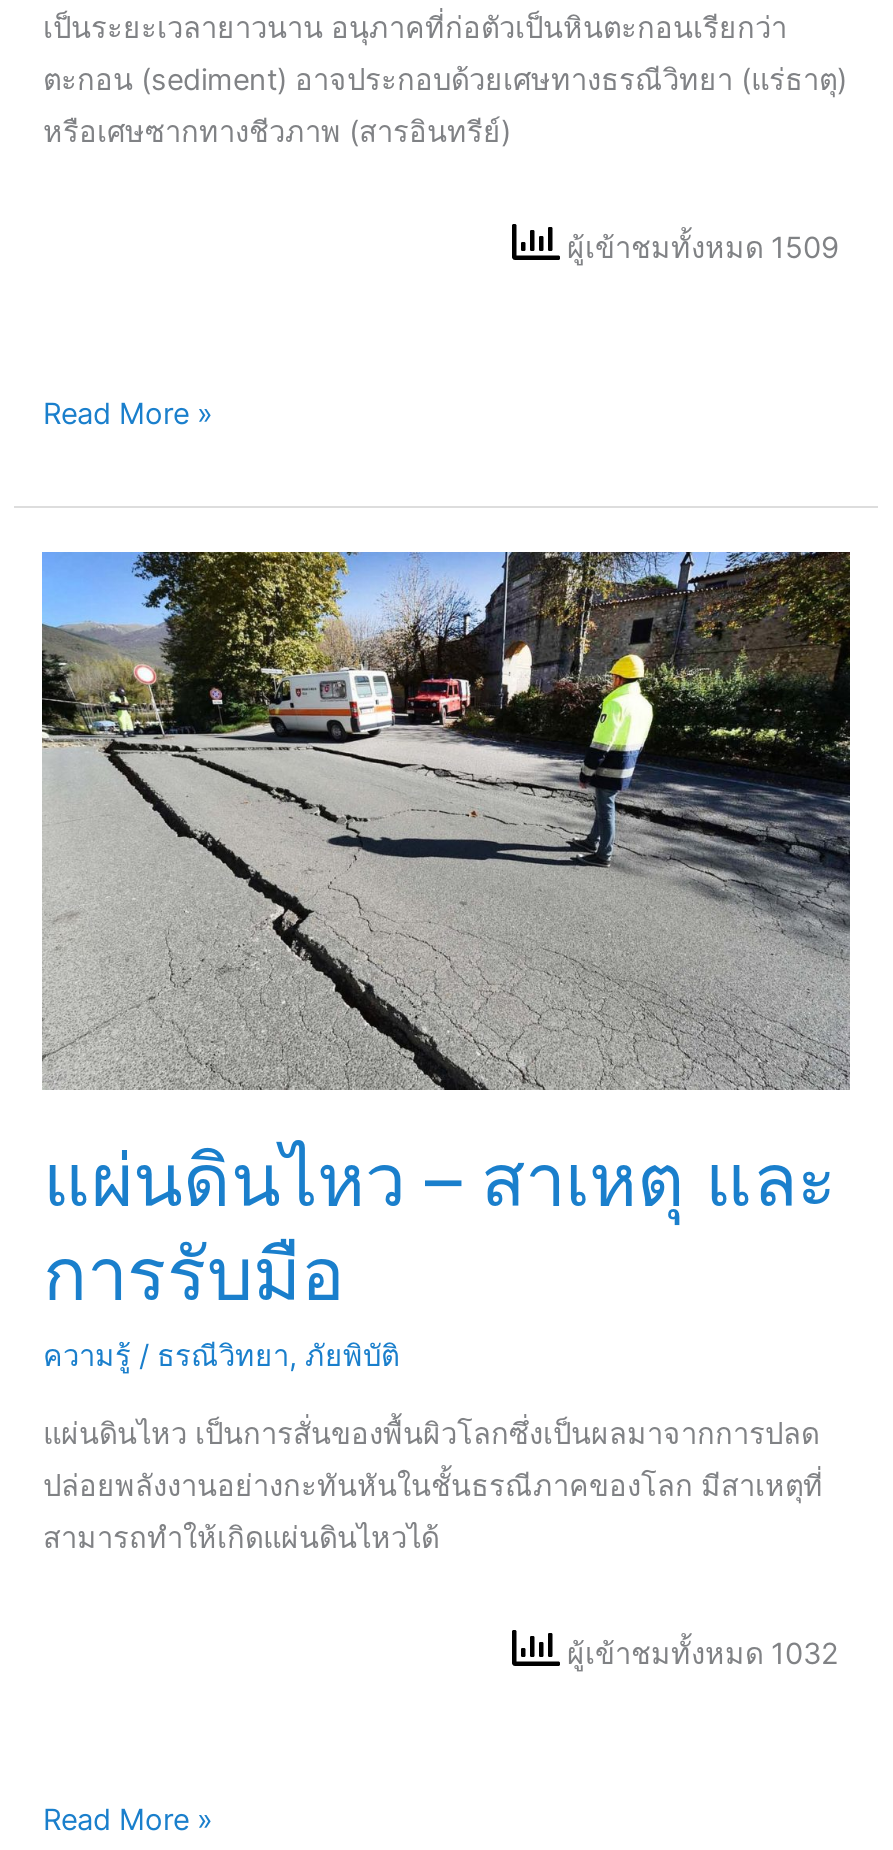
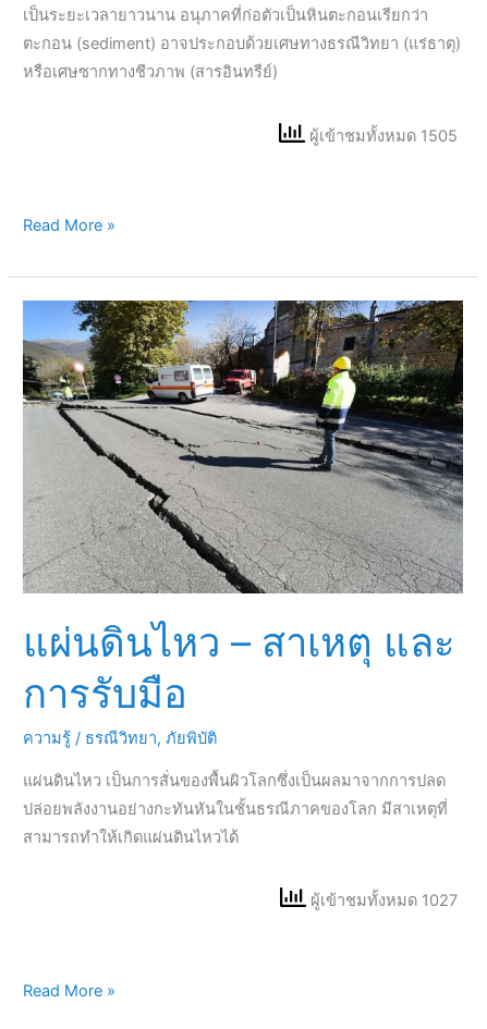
- ผู้เข้าชมทั้งหมด 1509
+ ผู้เข้าชมทั้งหมด 1505

- ผู้เข้าชมทั้งหมด 1032
+ ผู้เข้าชมทั้งหมด 1027
